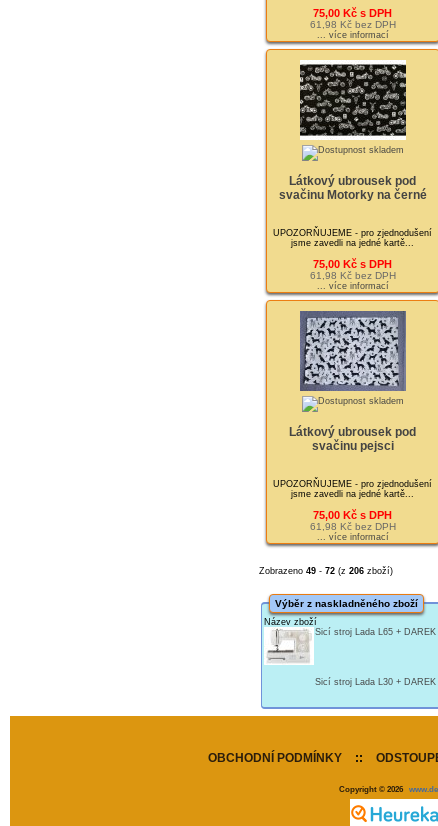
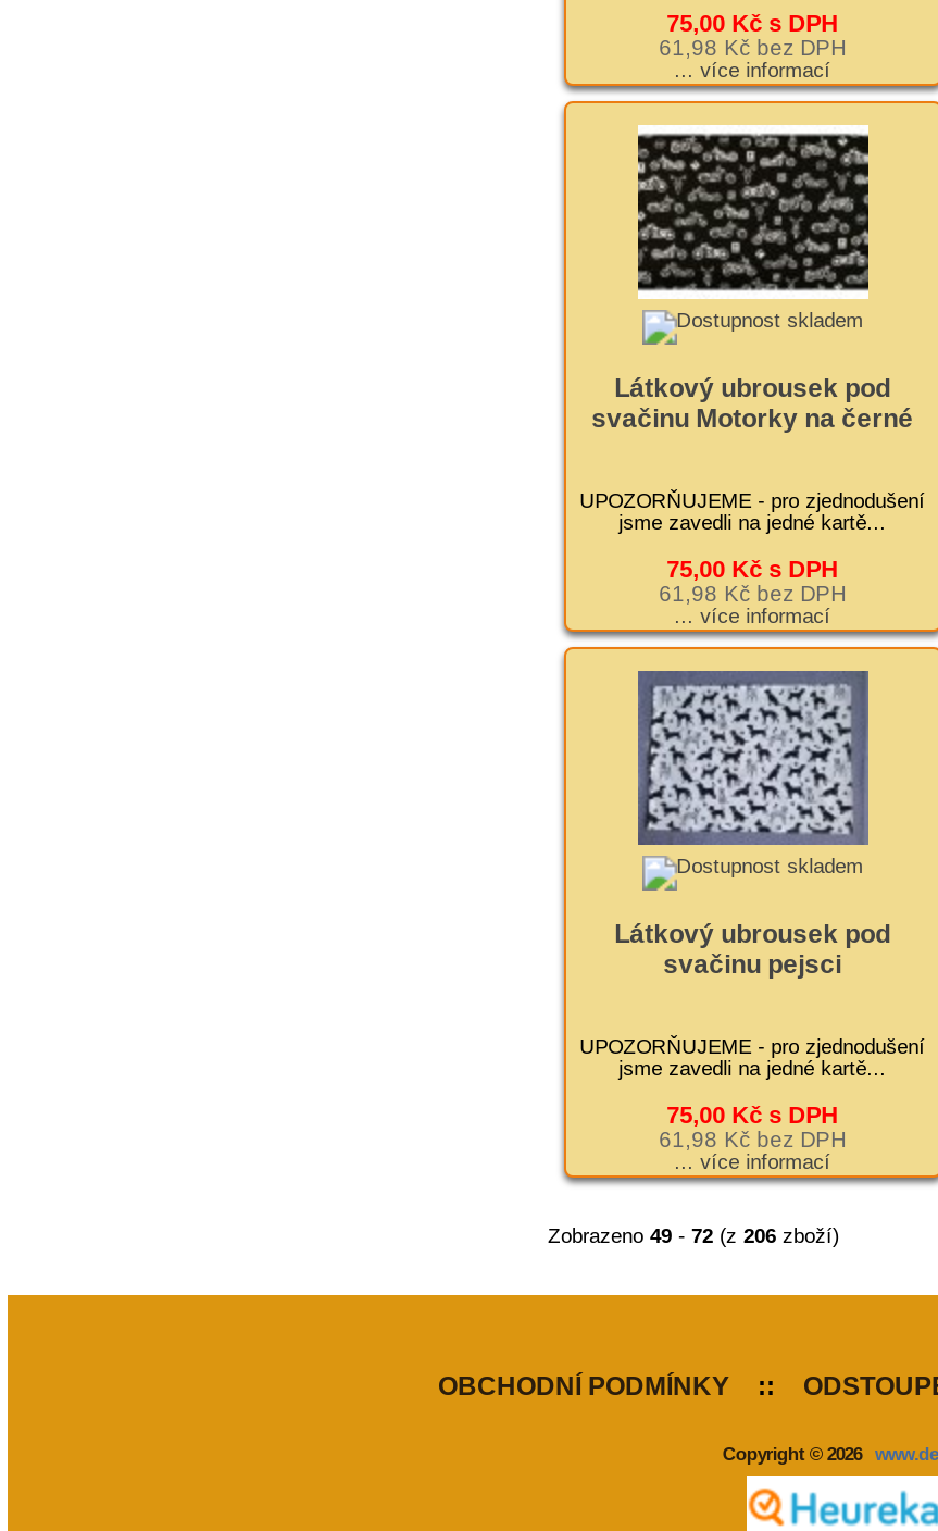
- [image]
- Výběr z naskladněného zboží
- Název zboží
- Šicí stroj Lada L65 + DÁREK

- Šicí stroj Lada L30 + DÁREK
